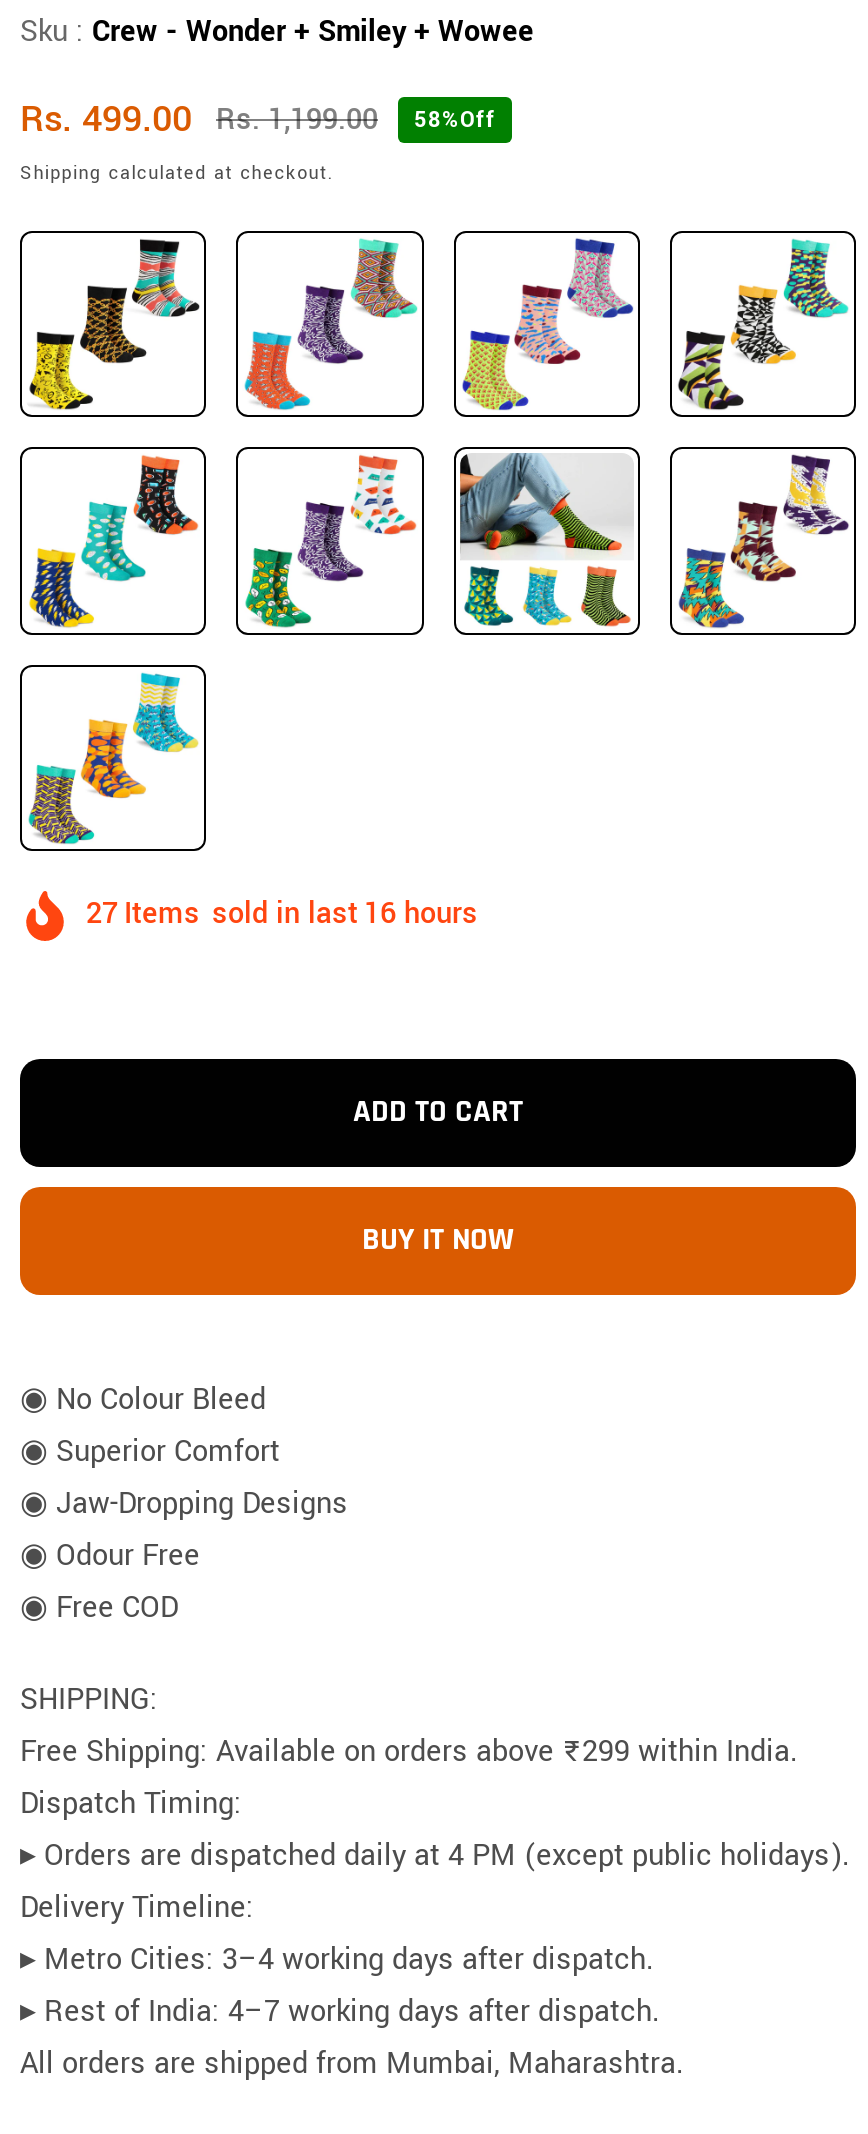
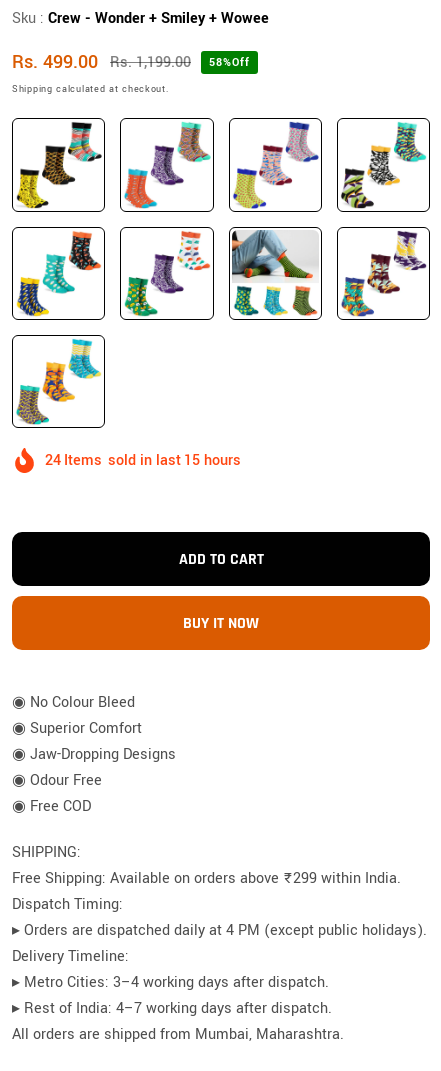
- 27 Items sold in last 16 hours
+ 24 Items sold in last 15 hours
